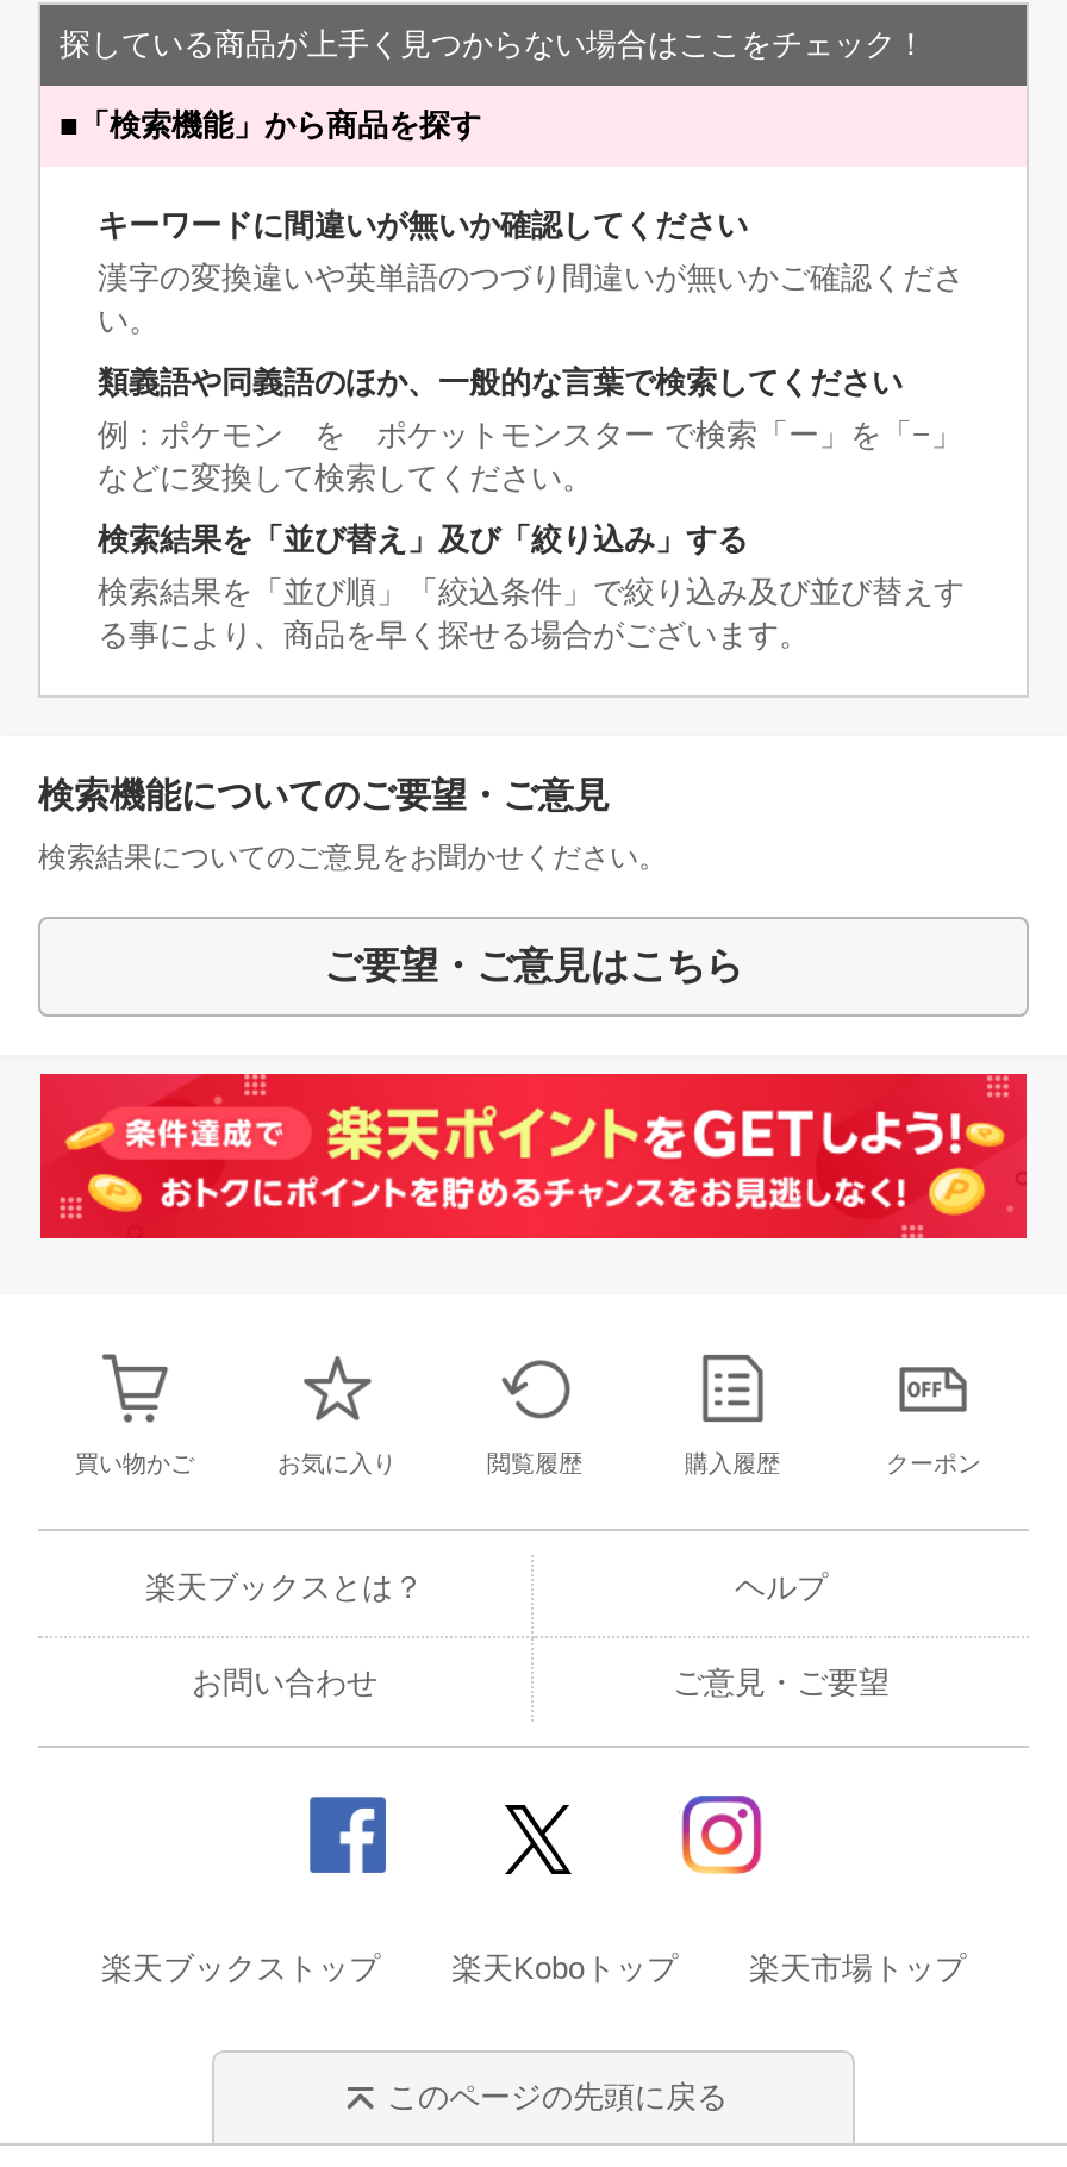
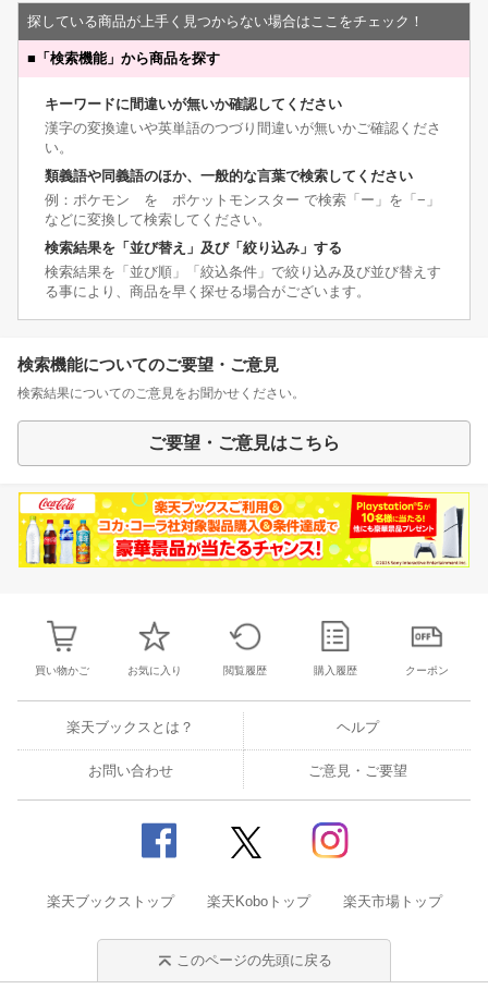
- [image]
+ [image]
